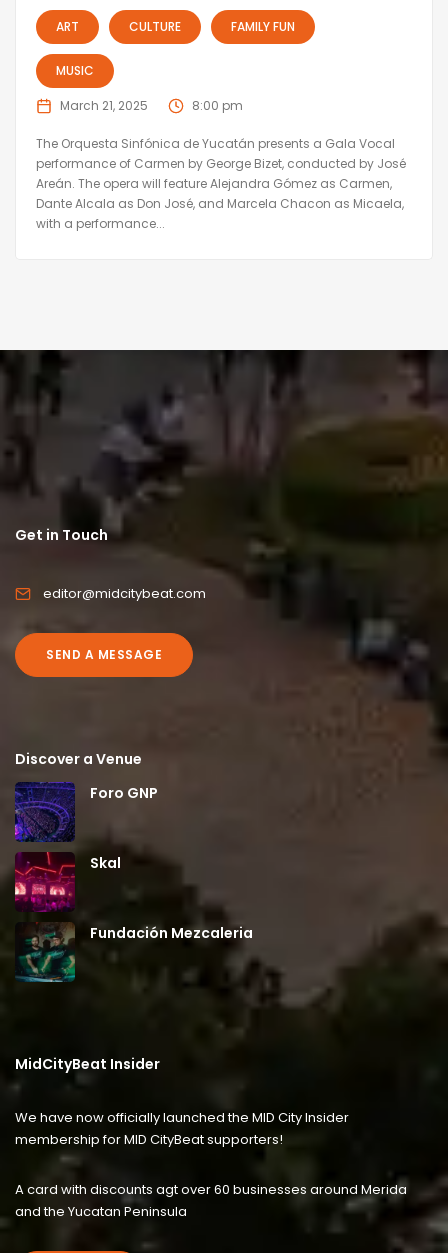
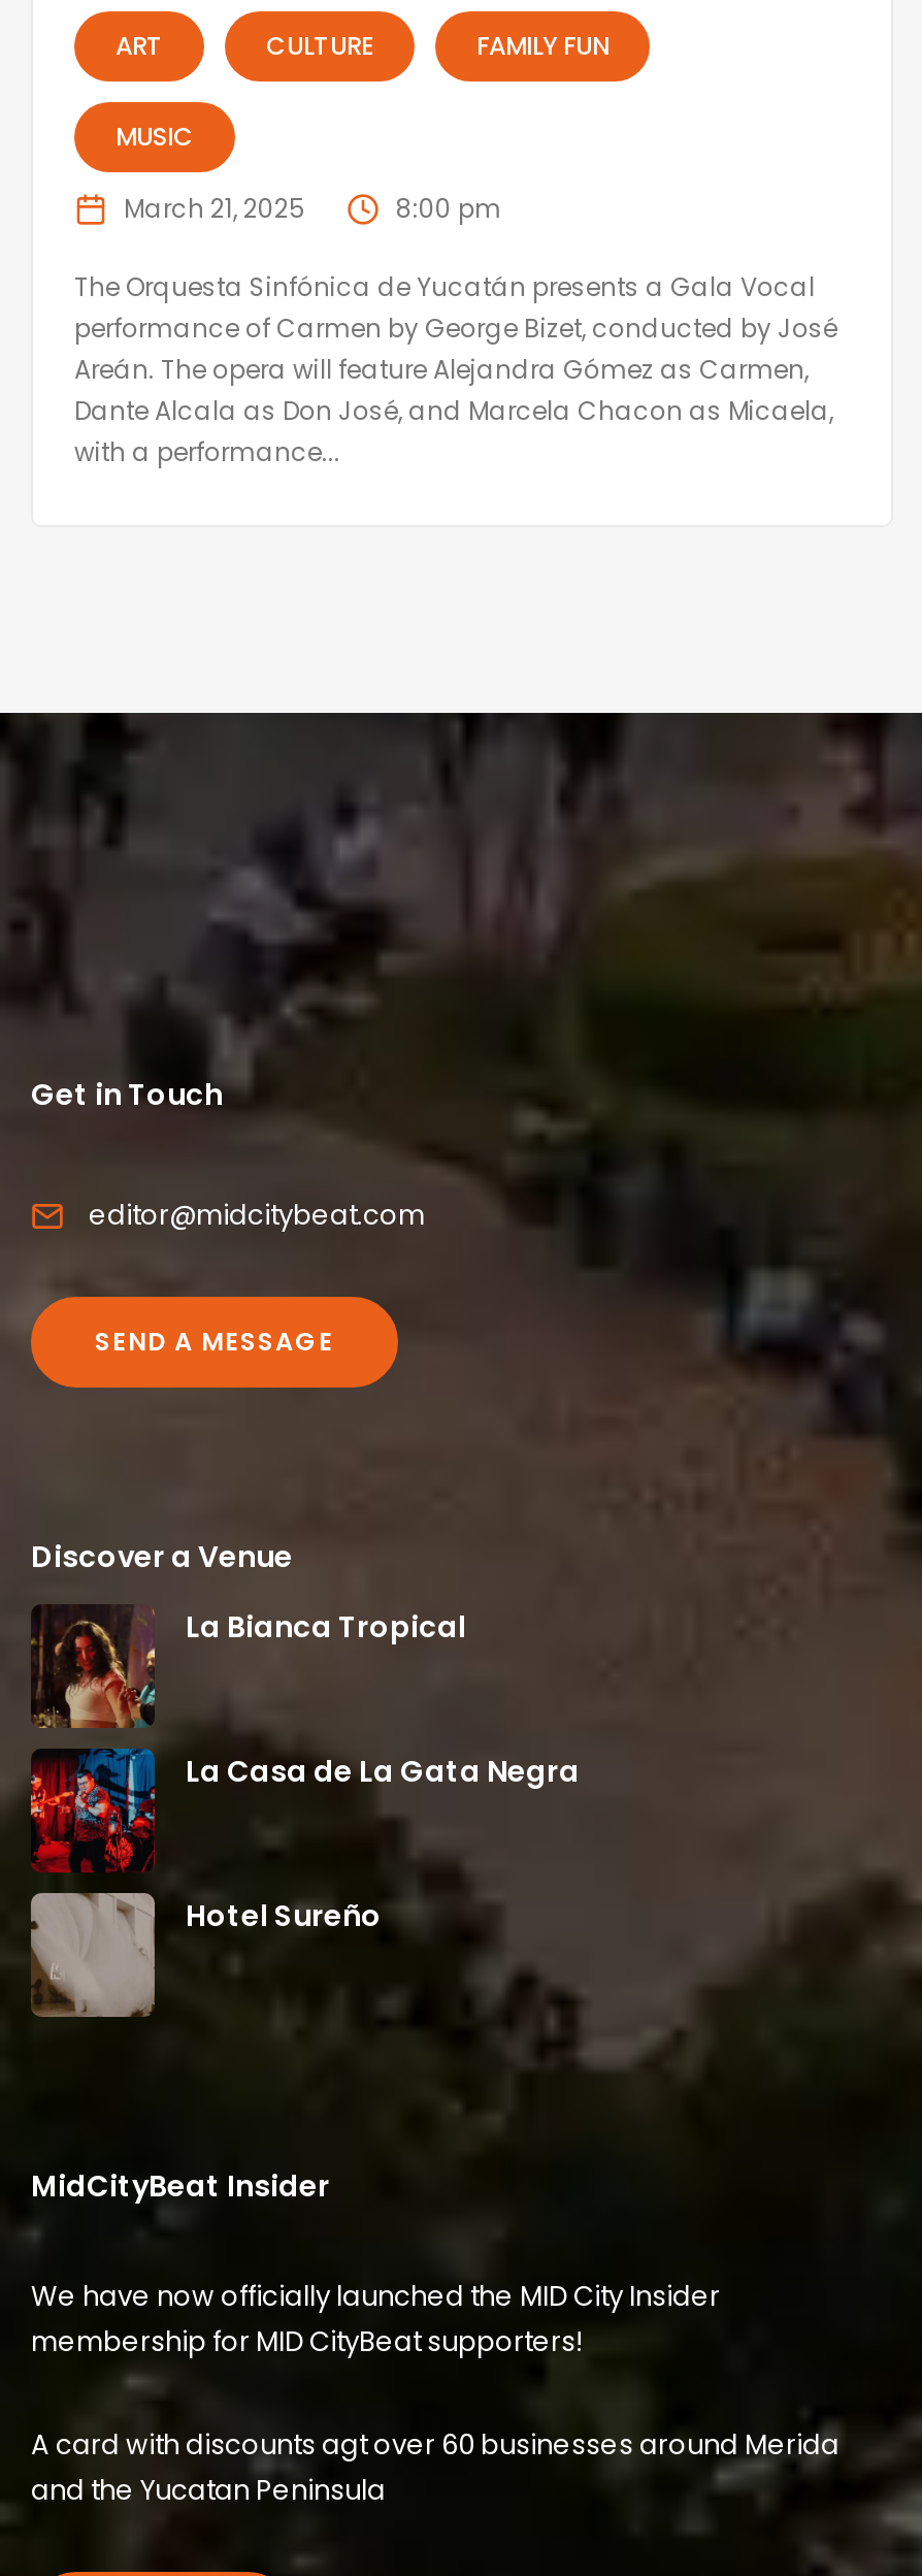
- [image]
- Foro GNP
+ [image]
+ La Bianca Tropical

- [image]
- Skal
+ [image]
+ La Casa de La Gata Negra

- [image]
- Fundación Mezcaleria
+ [image]
+ Hotel Sureño
